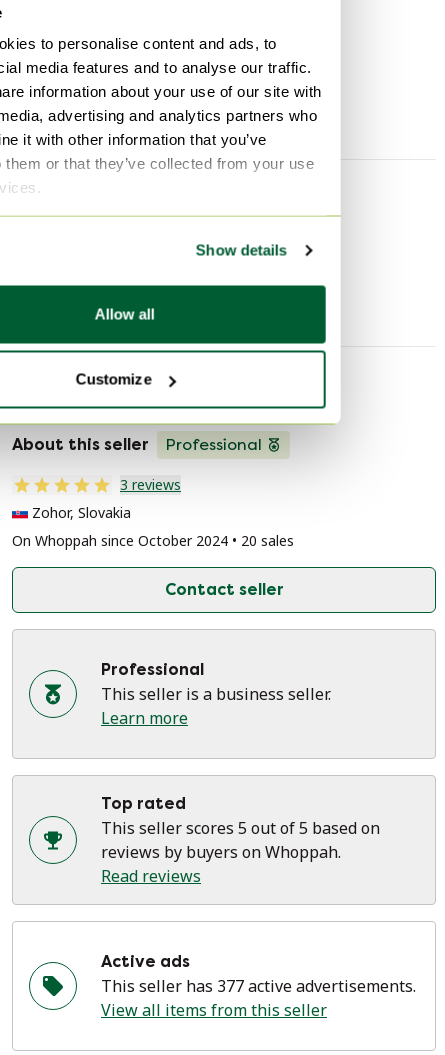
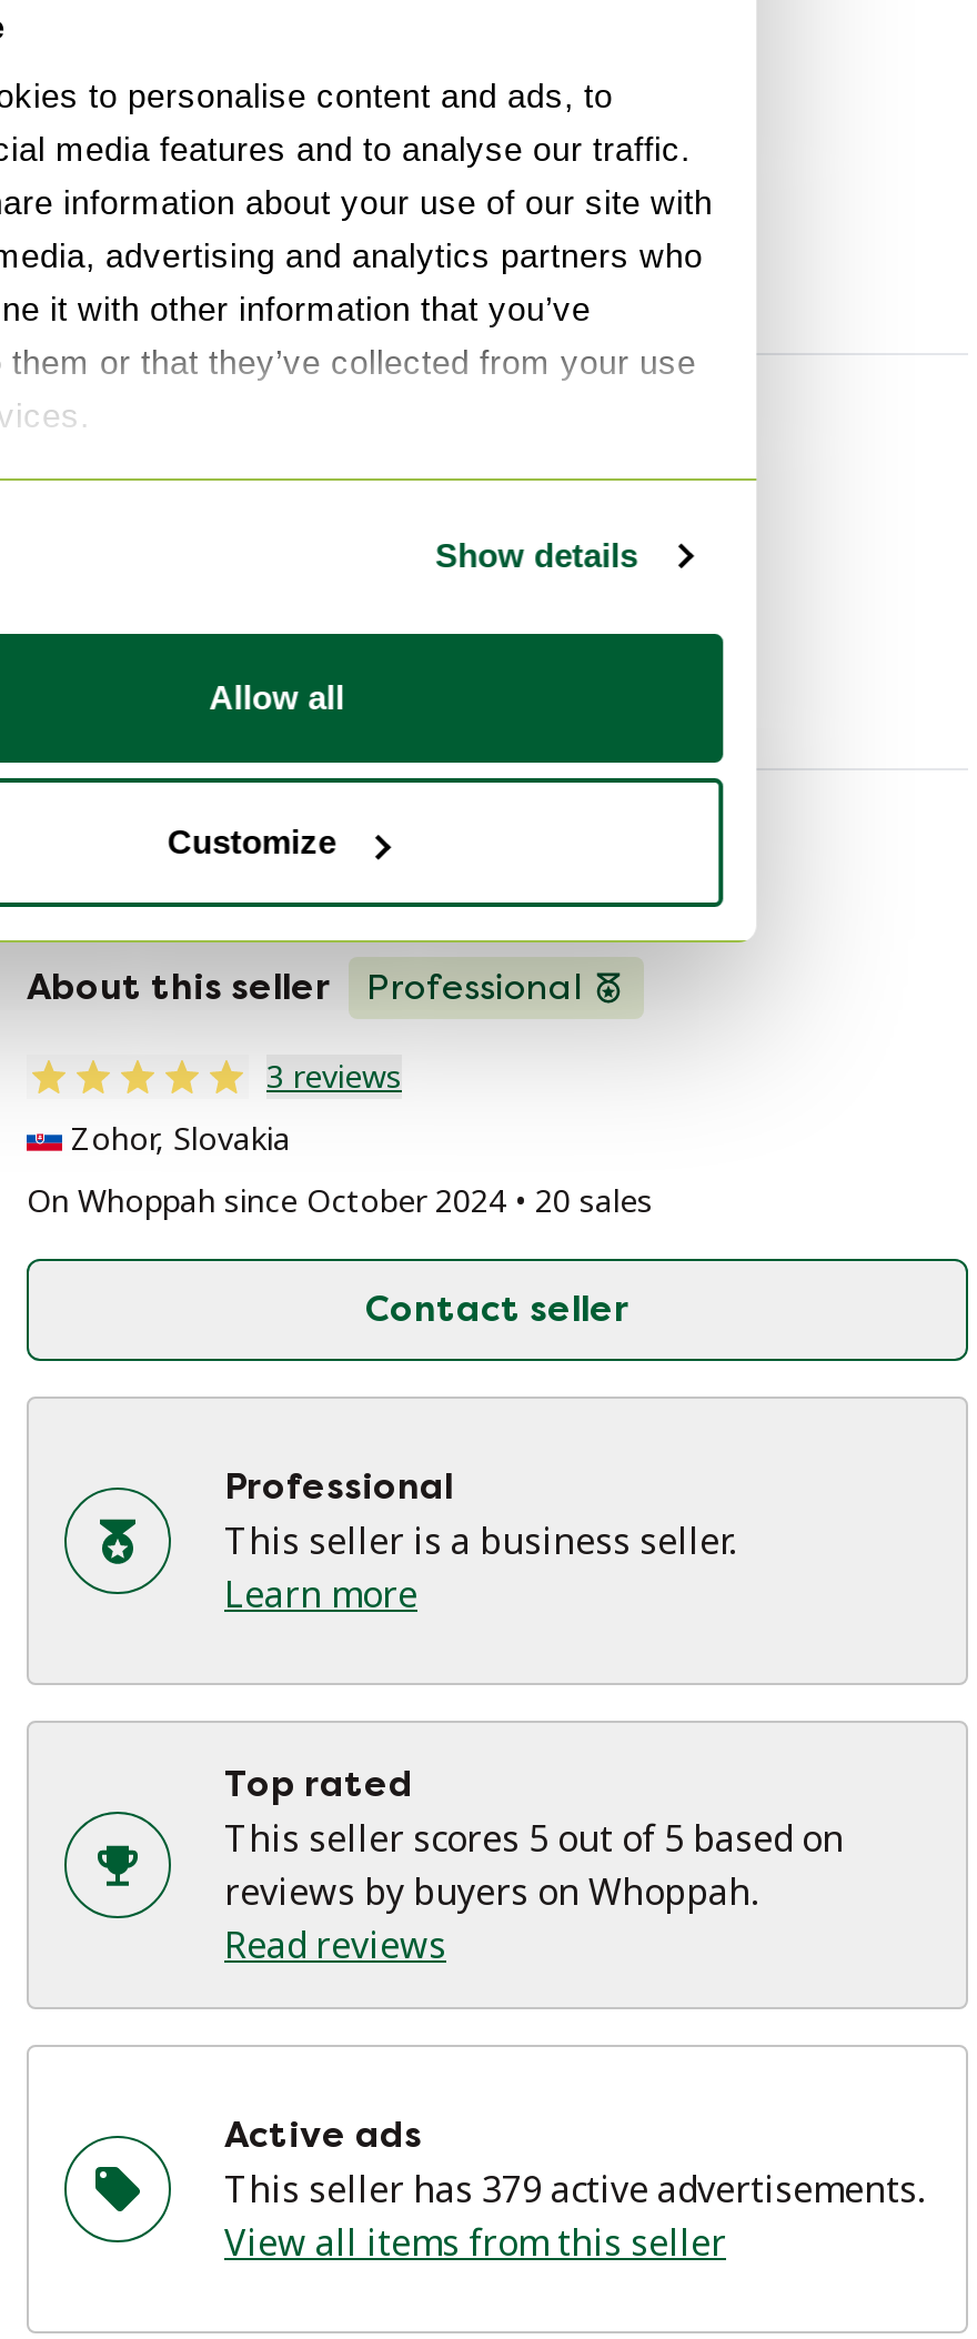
- This seller has 377 active advertisements.
+ This seller has 379 active advertisements.
